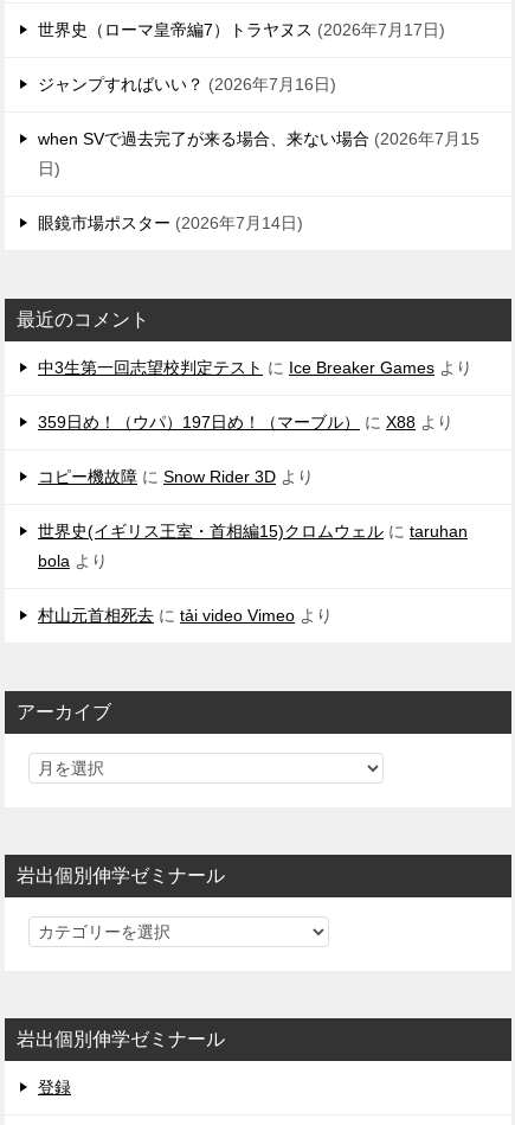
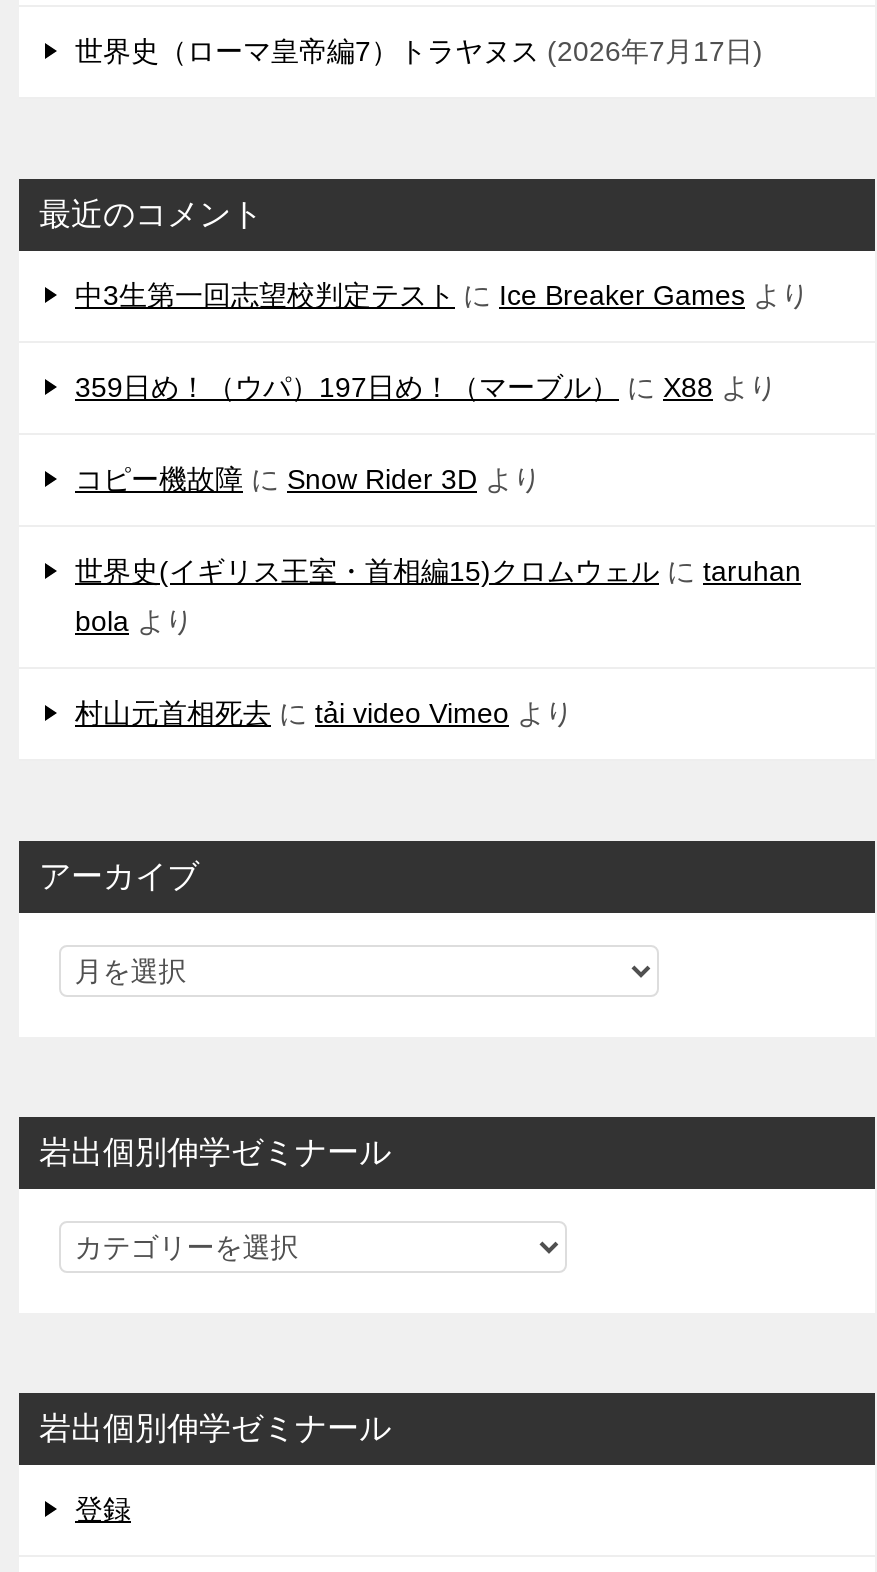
- ジャンプすればいい？ 2026年7月16日
- when SVで過去完了が来る場合、来ない場合 2026年7月15
- 日
- 眼鏡市場ポスター 2026年7月14日
